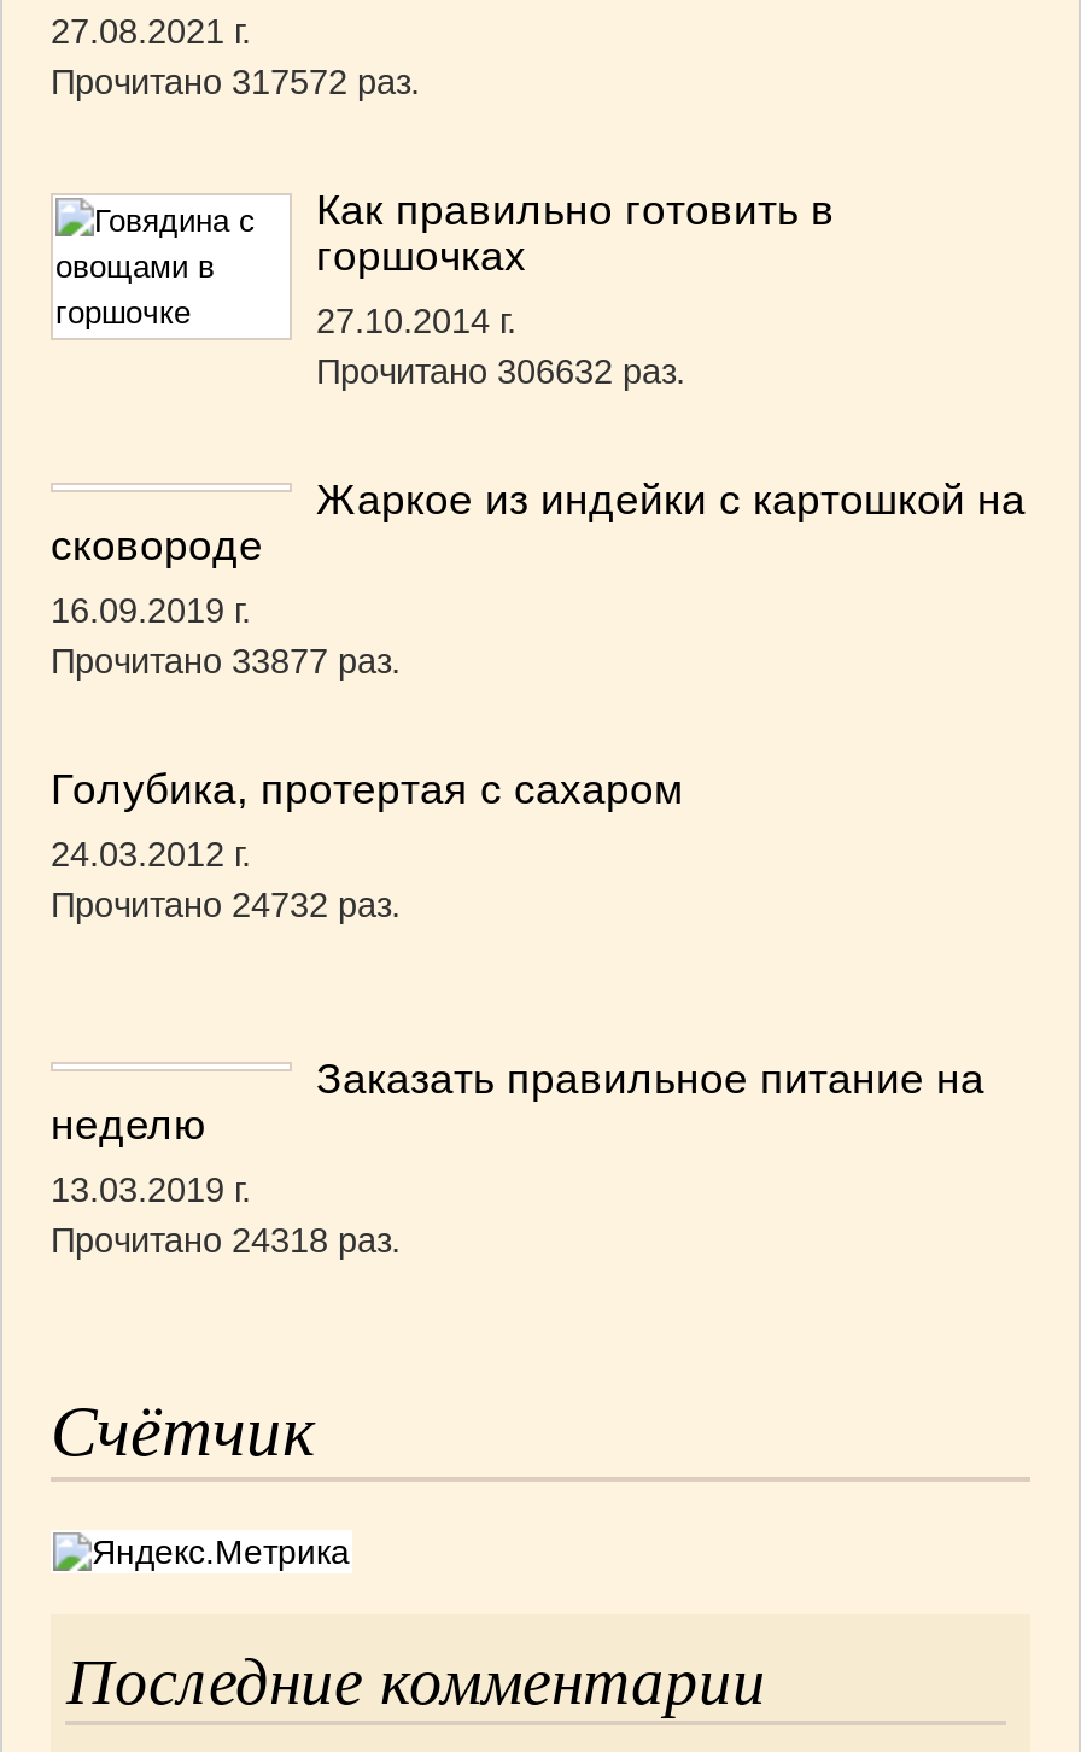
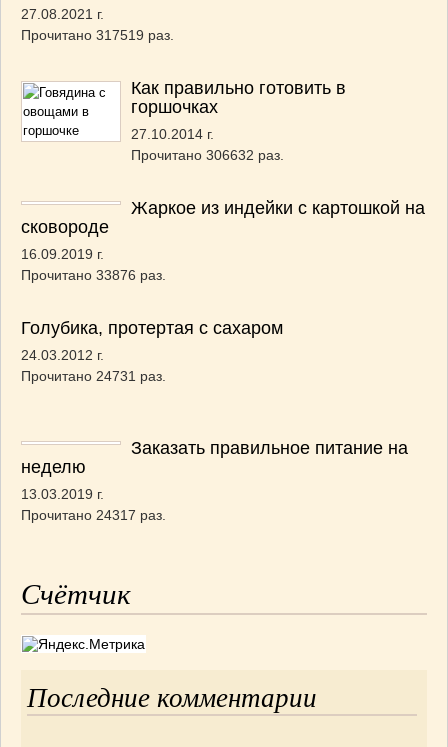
- Прочитано 317572 раз.
+ Прочитано 317519 раз.

- Прочитано 33877 раз.
+ Прочитано 33876 раз.

- Прочитано 24732 раз.
+ Прочитано 24731 раз.

- Прочитано 24318 раз.
+ Прочитано 24317 раз.
